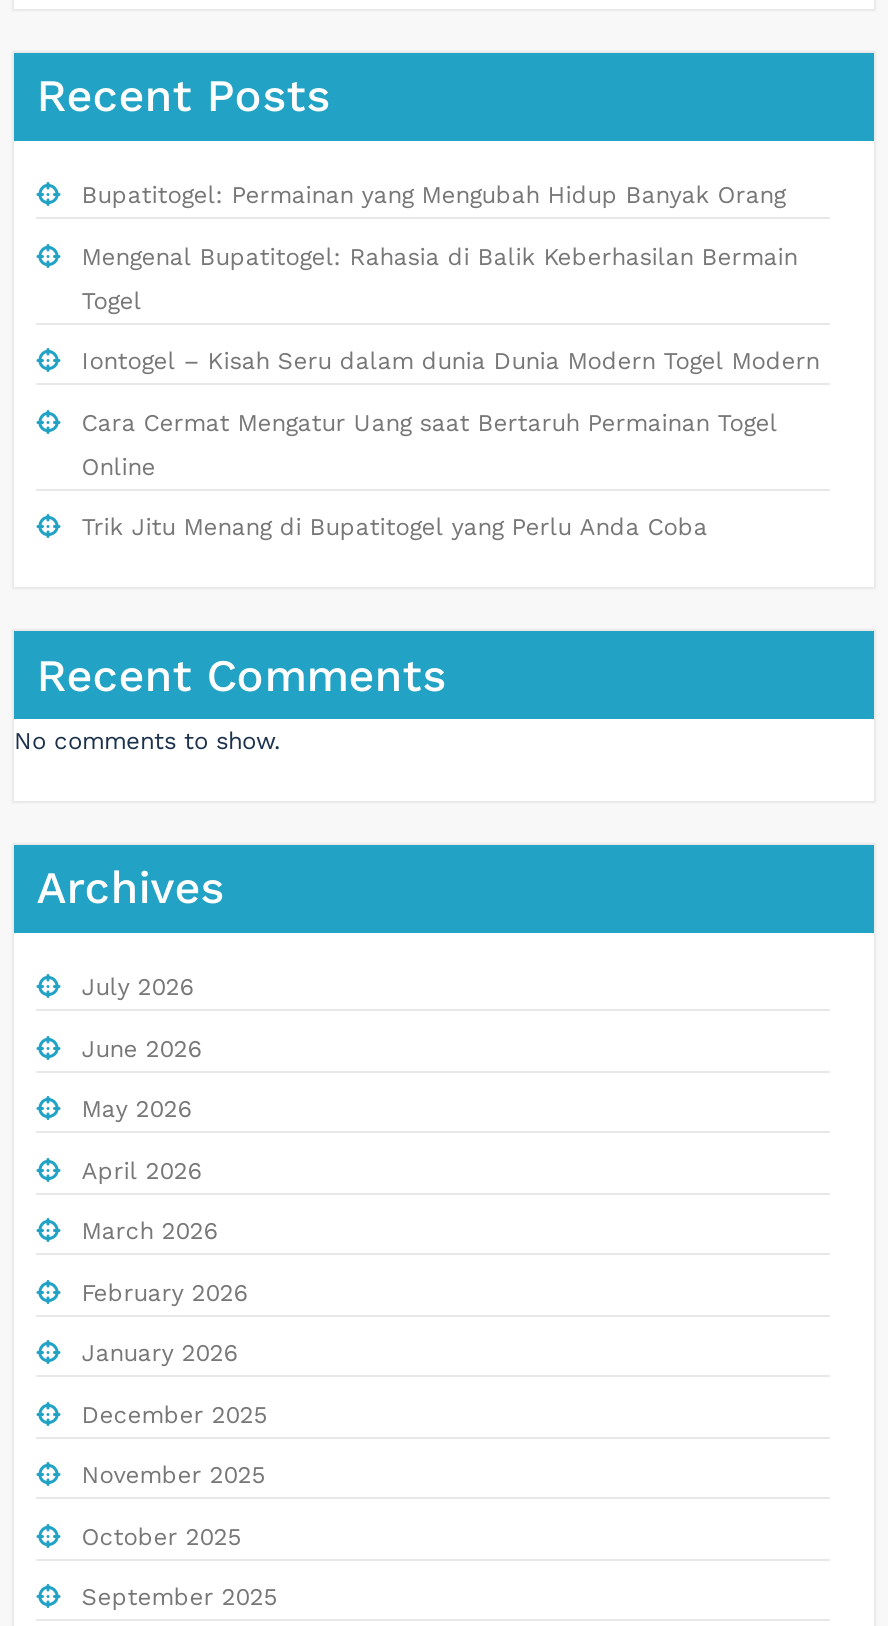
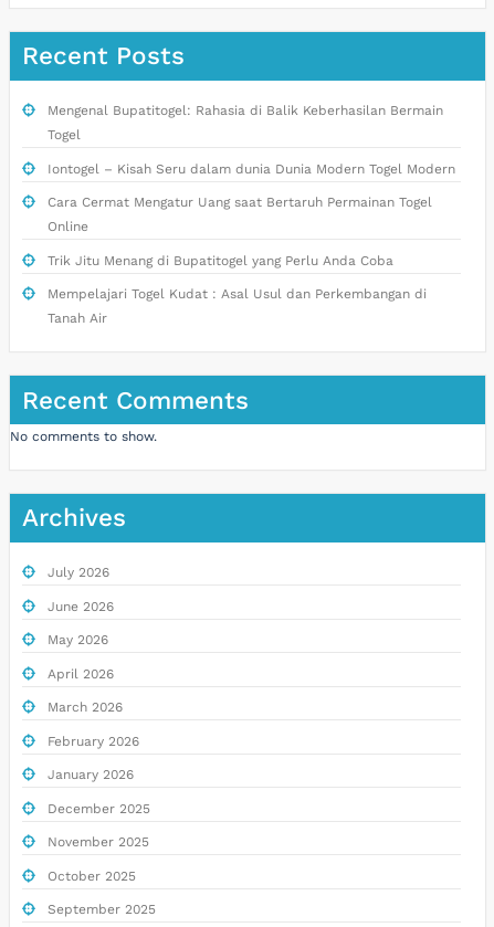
- Bupatitogel: Permainan yang Mengubah Hidup Banyak Orang

moved up: Mengenal Bupatitogel: Rahasia di Balik Keberhasilan Bermain | Togel | Iontogel – Kisah Seru dalam dunia Dunia Modern Togel Modern | Cara Cermat Mengatur Uang saat Bertaruh Permainan Togel | Online | Trik Jitu Menang di Bupatitogel yang Perlu Anda Coba

+ Mempelajari Togel Kudat : Asal Usul dan Perkembangan di
+ Tanah Air
